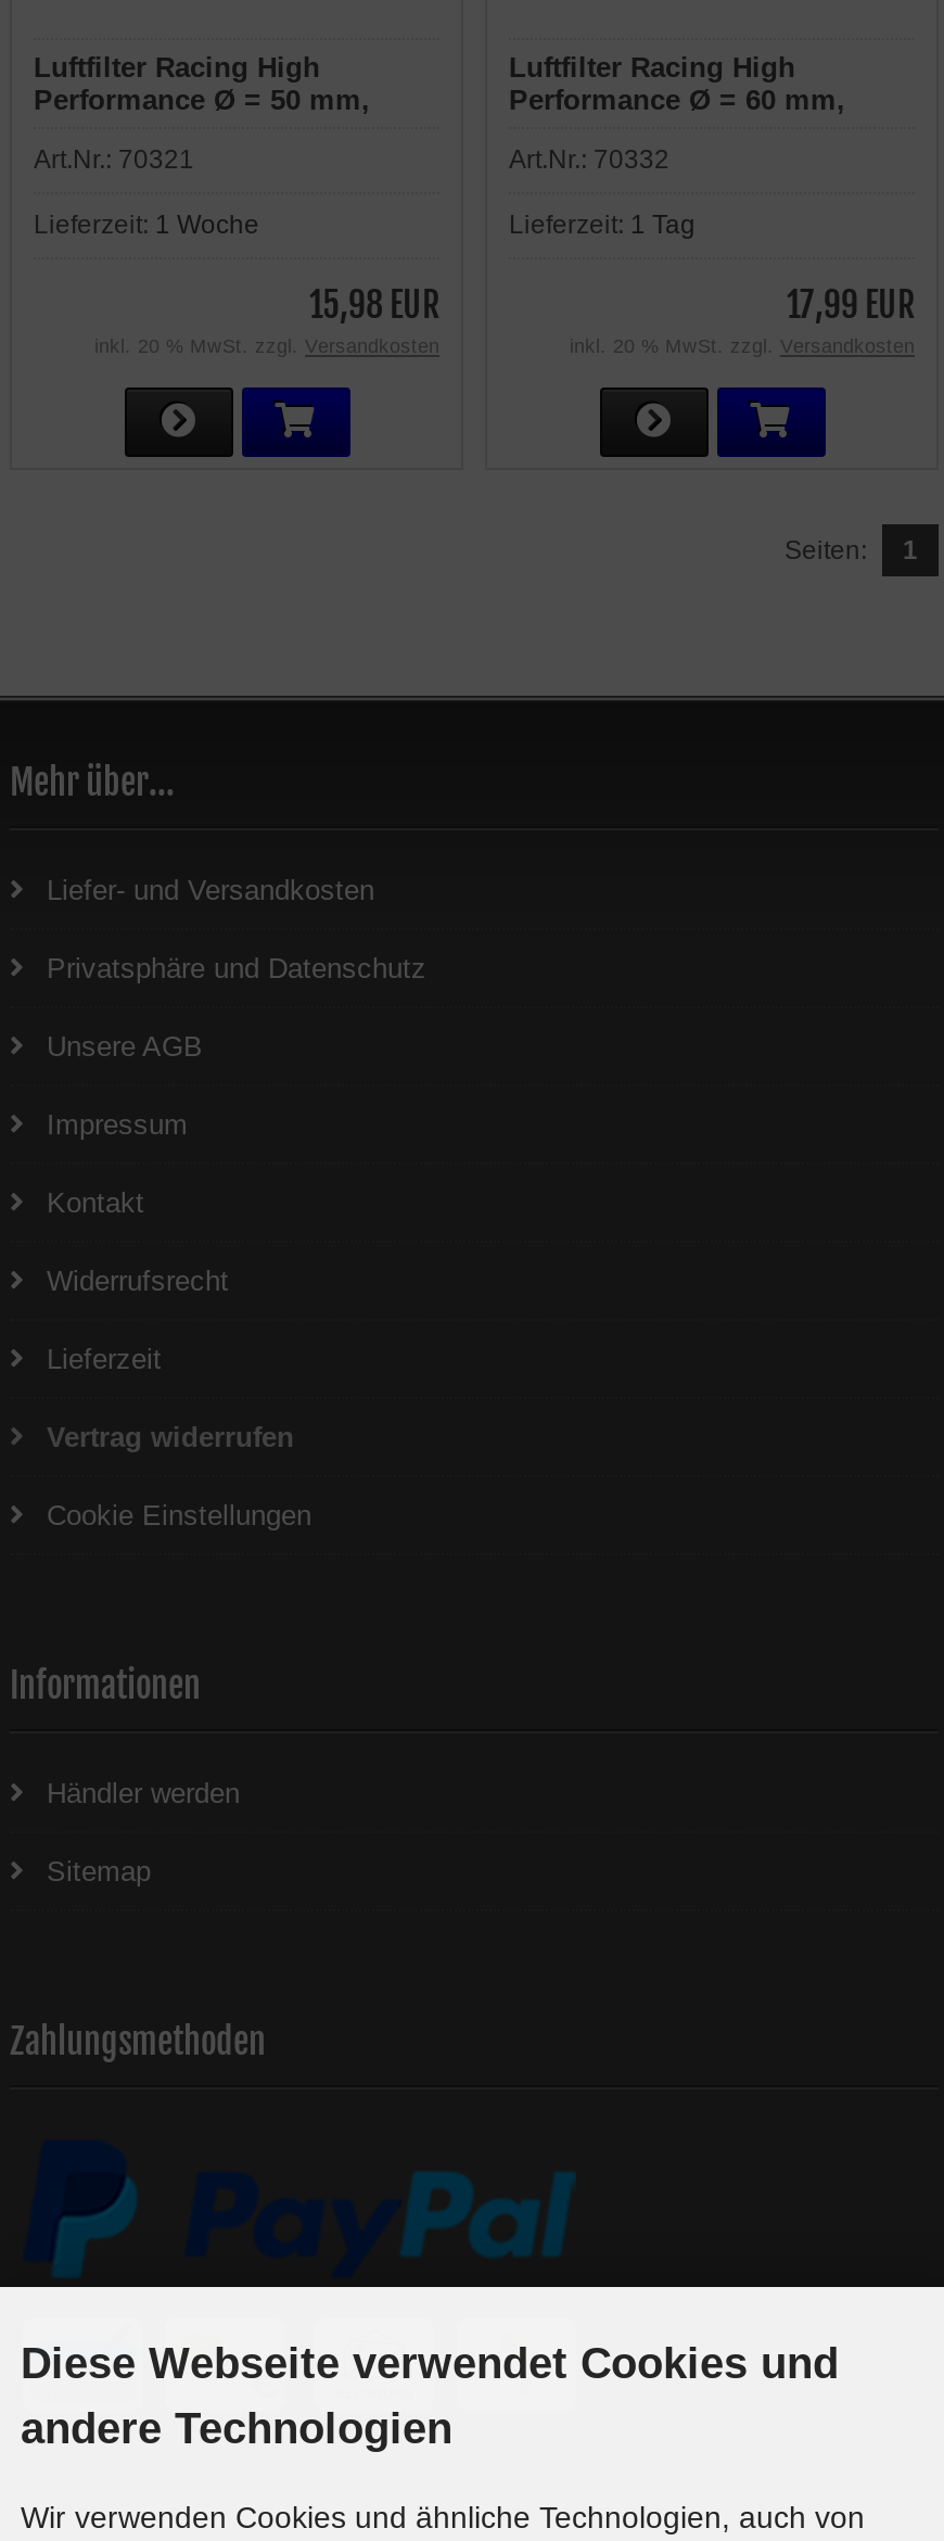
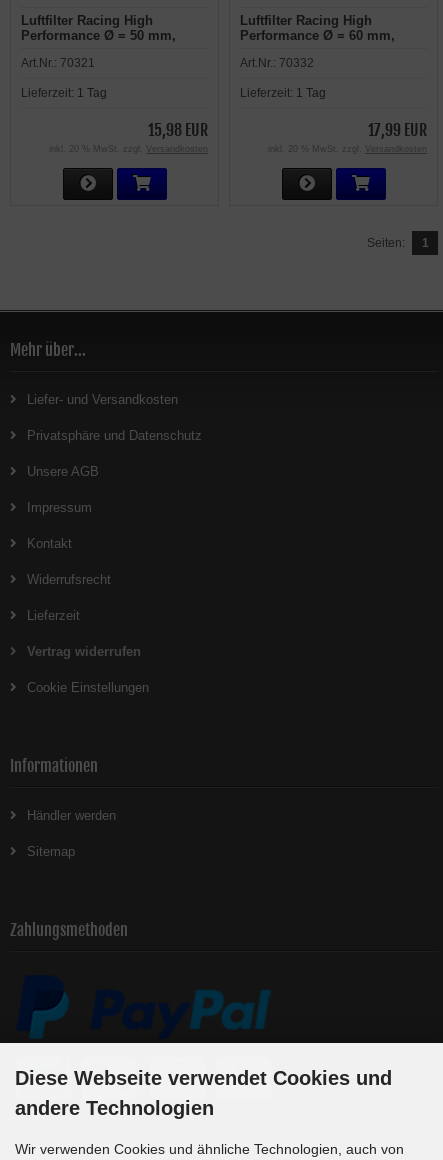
- Lieferzeit: 1 Woche
+ Lieferzeit: 1 Tag
